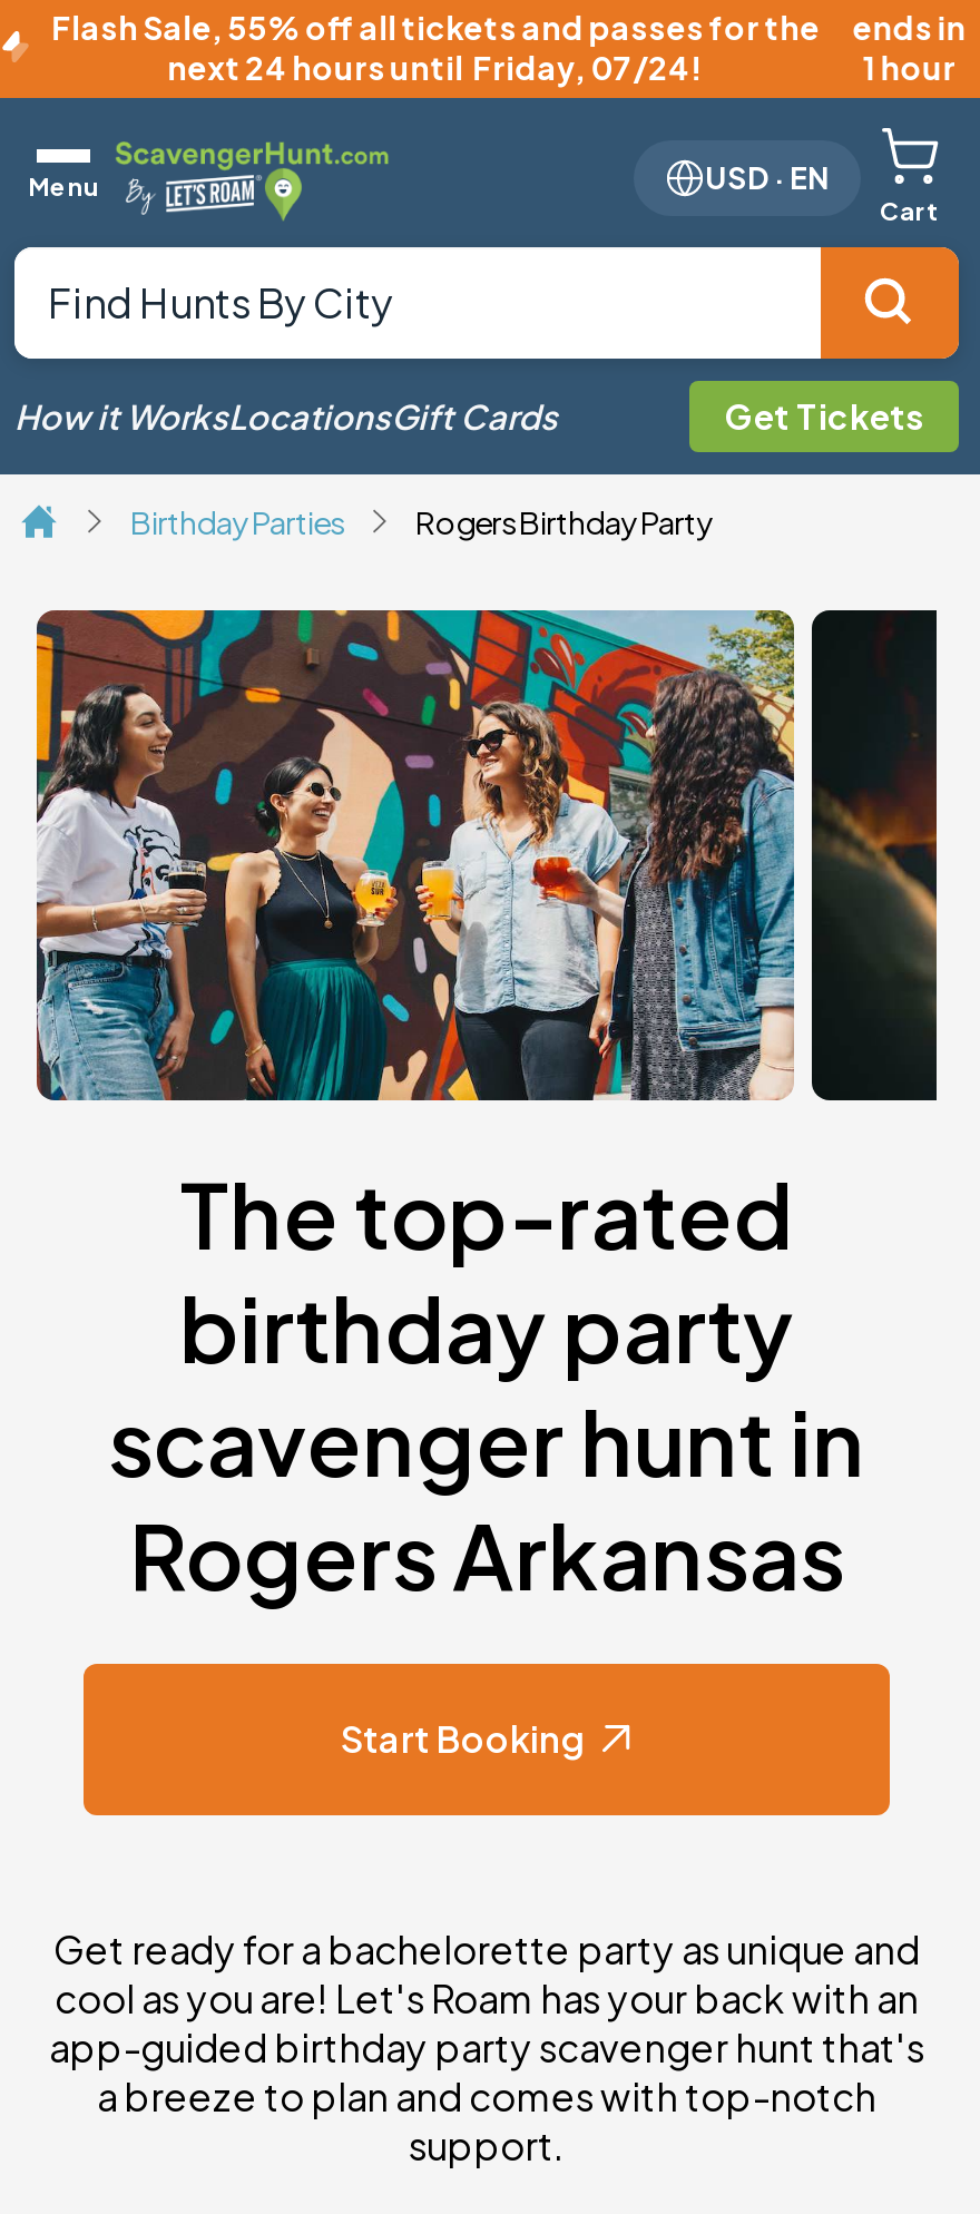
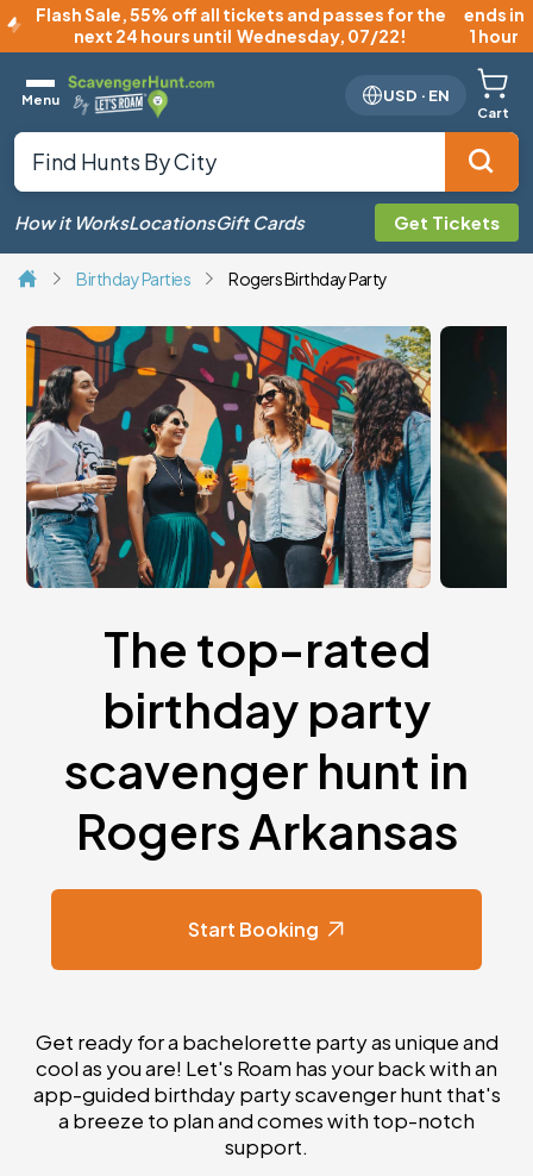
- next 24 hours until Friday, 07/24!
+ next 24 hours until Wednesday, 07/22!
